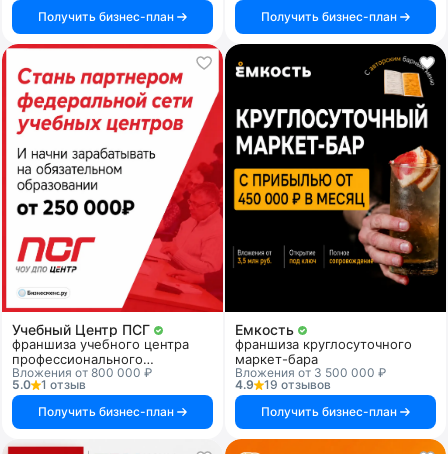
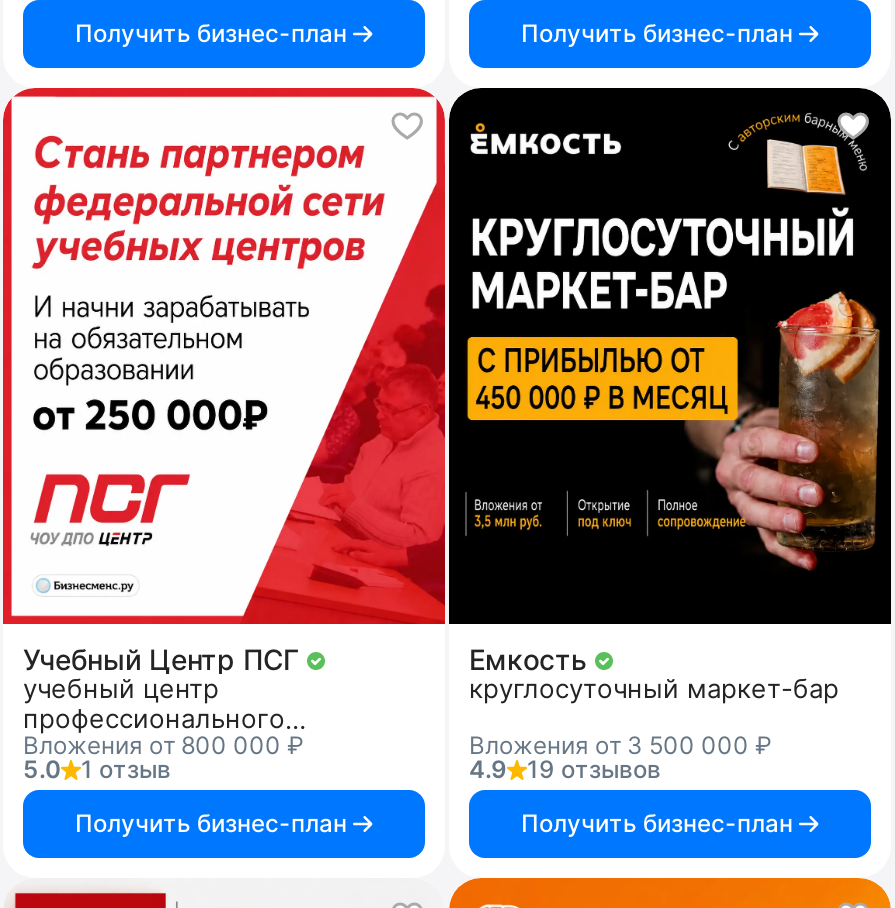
- франшиза учебного центра
+ учебный центр

- франшиза круглосуточного
- маркет-бара
+ круглосуточный маркет-бар
